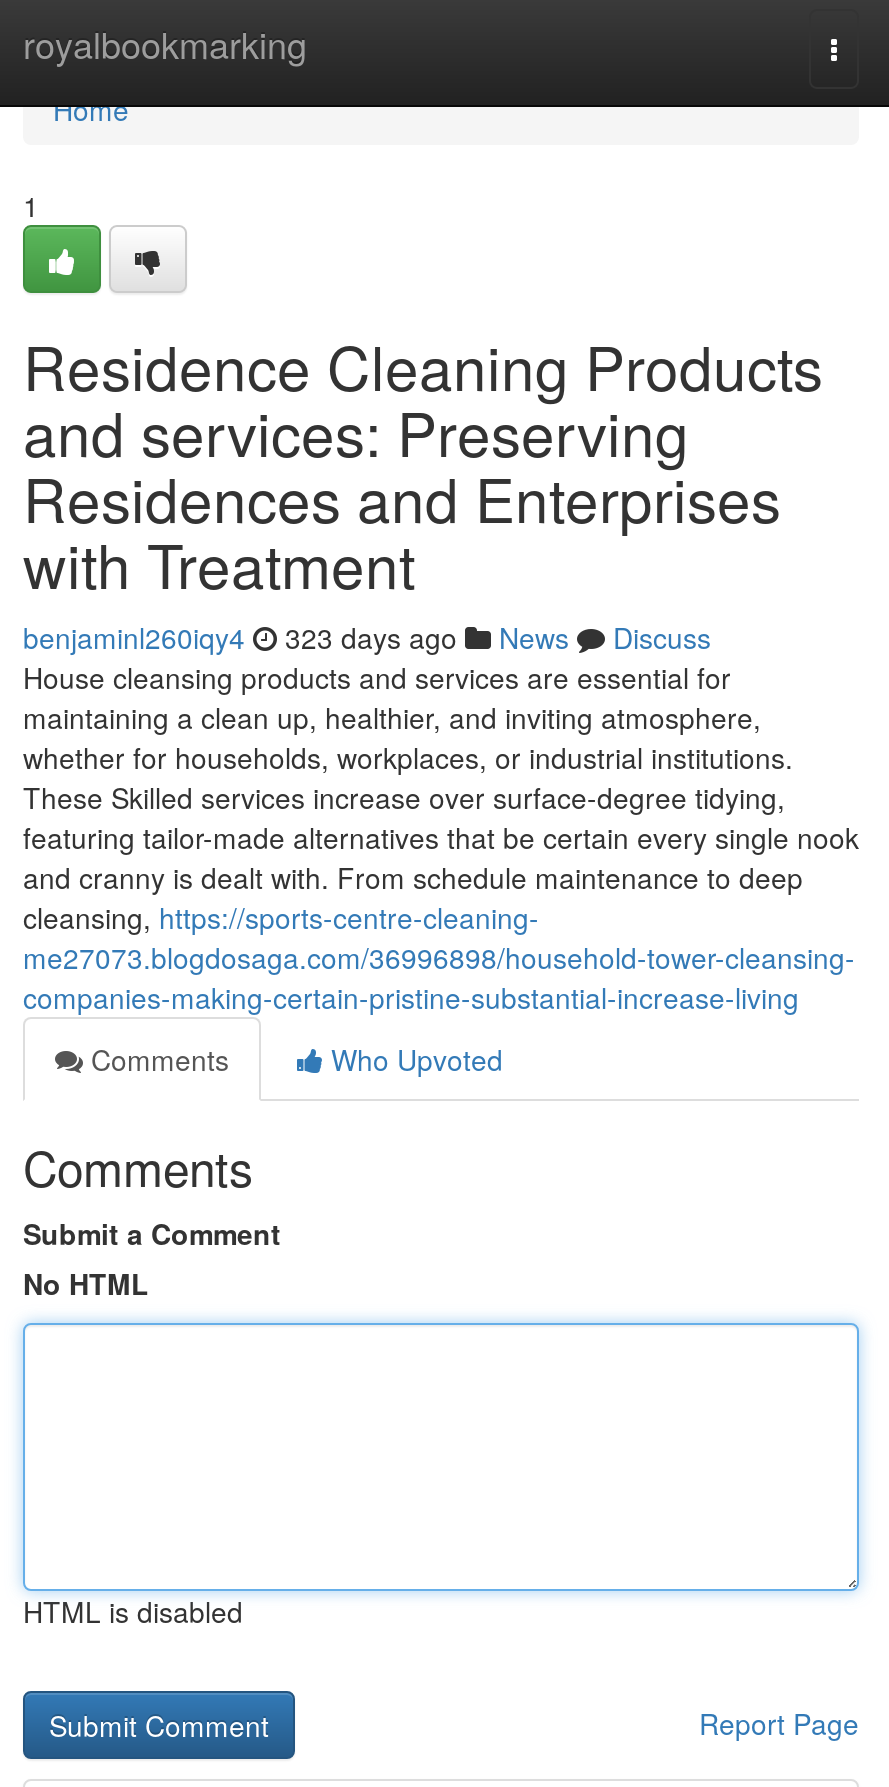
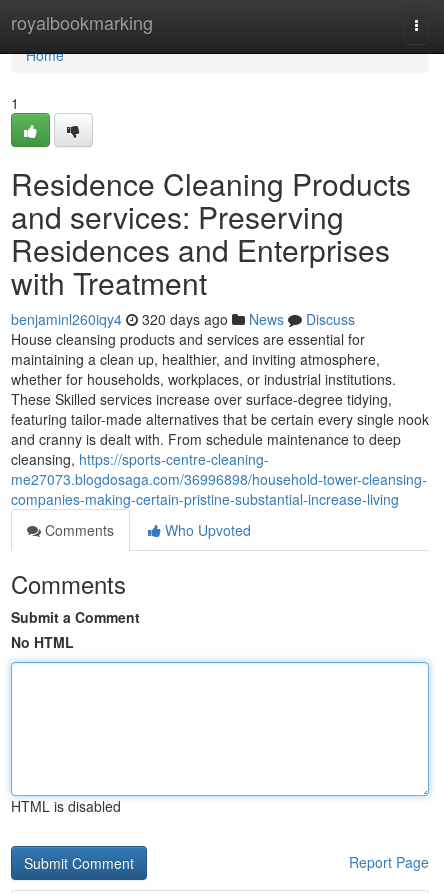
- benjaminl260iqy4 323 days ago News Discuss
+ benjaminl260iqy4 320 days ago News Discuss
